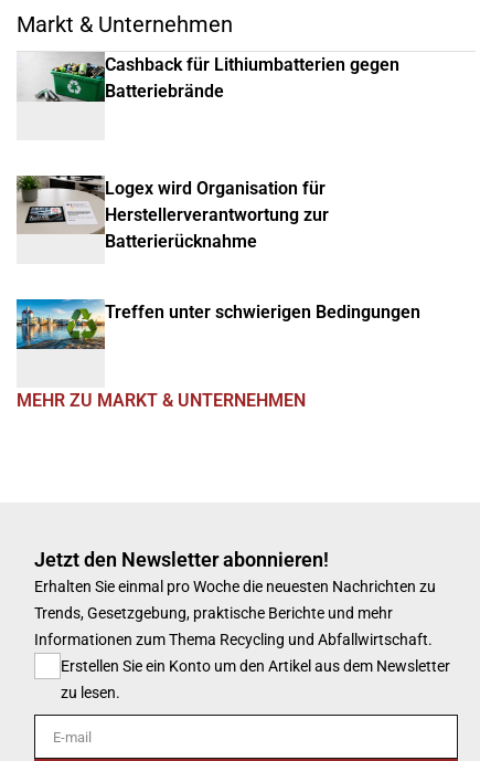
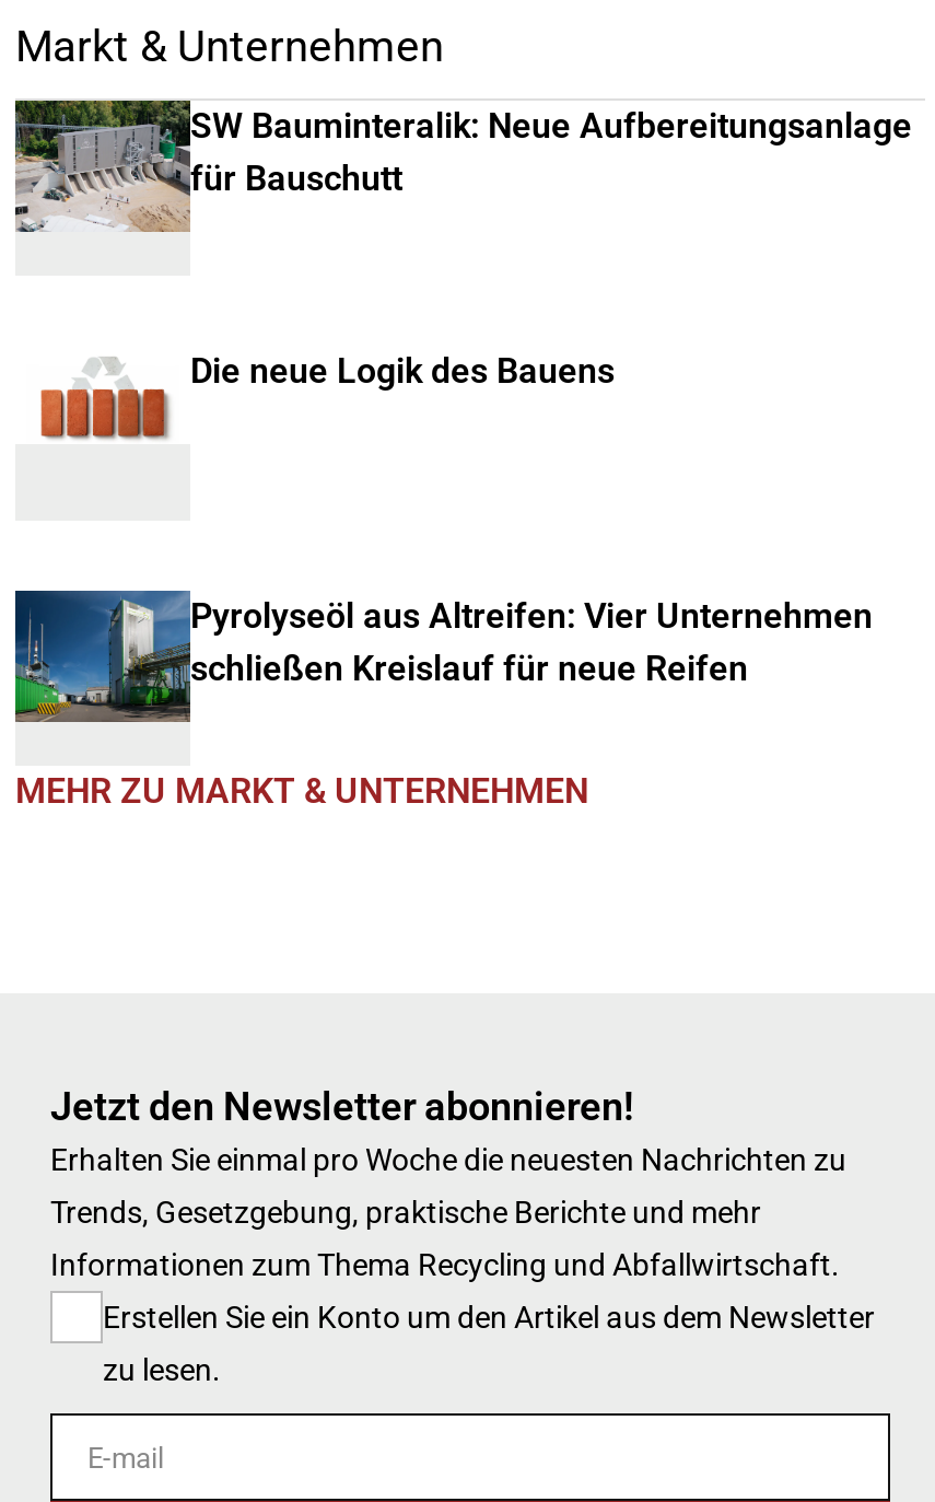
- [image]
- Cashback für Lithiumbatterien gegen
- Batteriebrände
+ [image]
+ SW Bauminteralik: Neue Aufbereitungsanlage
+ für Bauschutt

- [image]
- Logex wird Organisation für
- Herstellerverantwortung zur
- Batterierücknahme
+ [image]
+ Die neue Logik des Bauens

- [image]
- Treffen unter schwierigen Bedingungen
+ [image]
+ Pyrolyseöl aus Altreifen: Vier Unternehmen
+ schließen Kreislauf für neue Reifen
